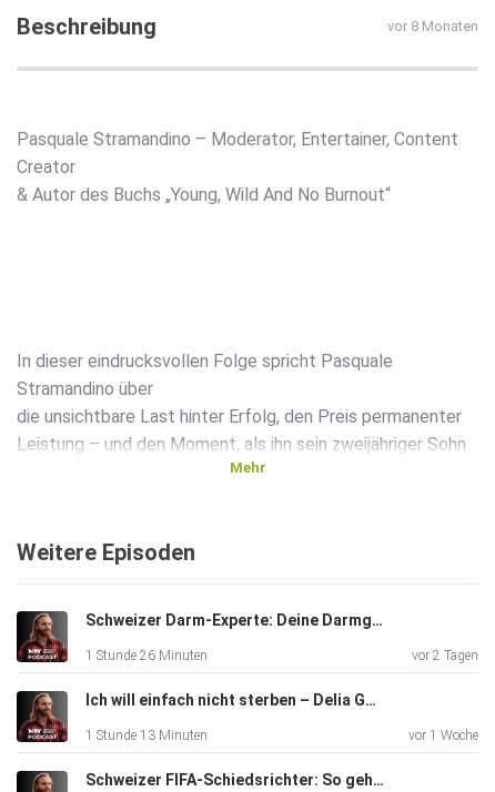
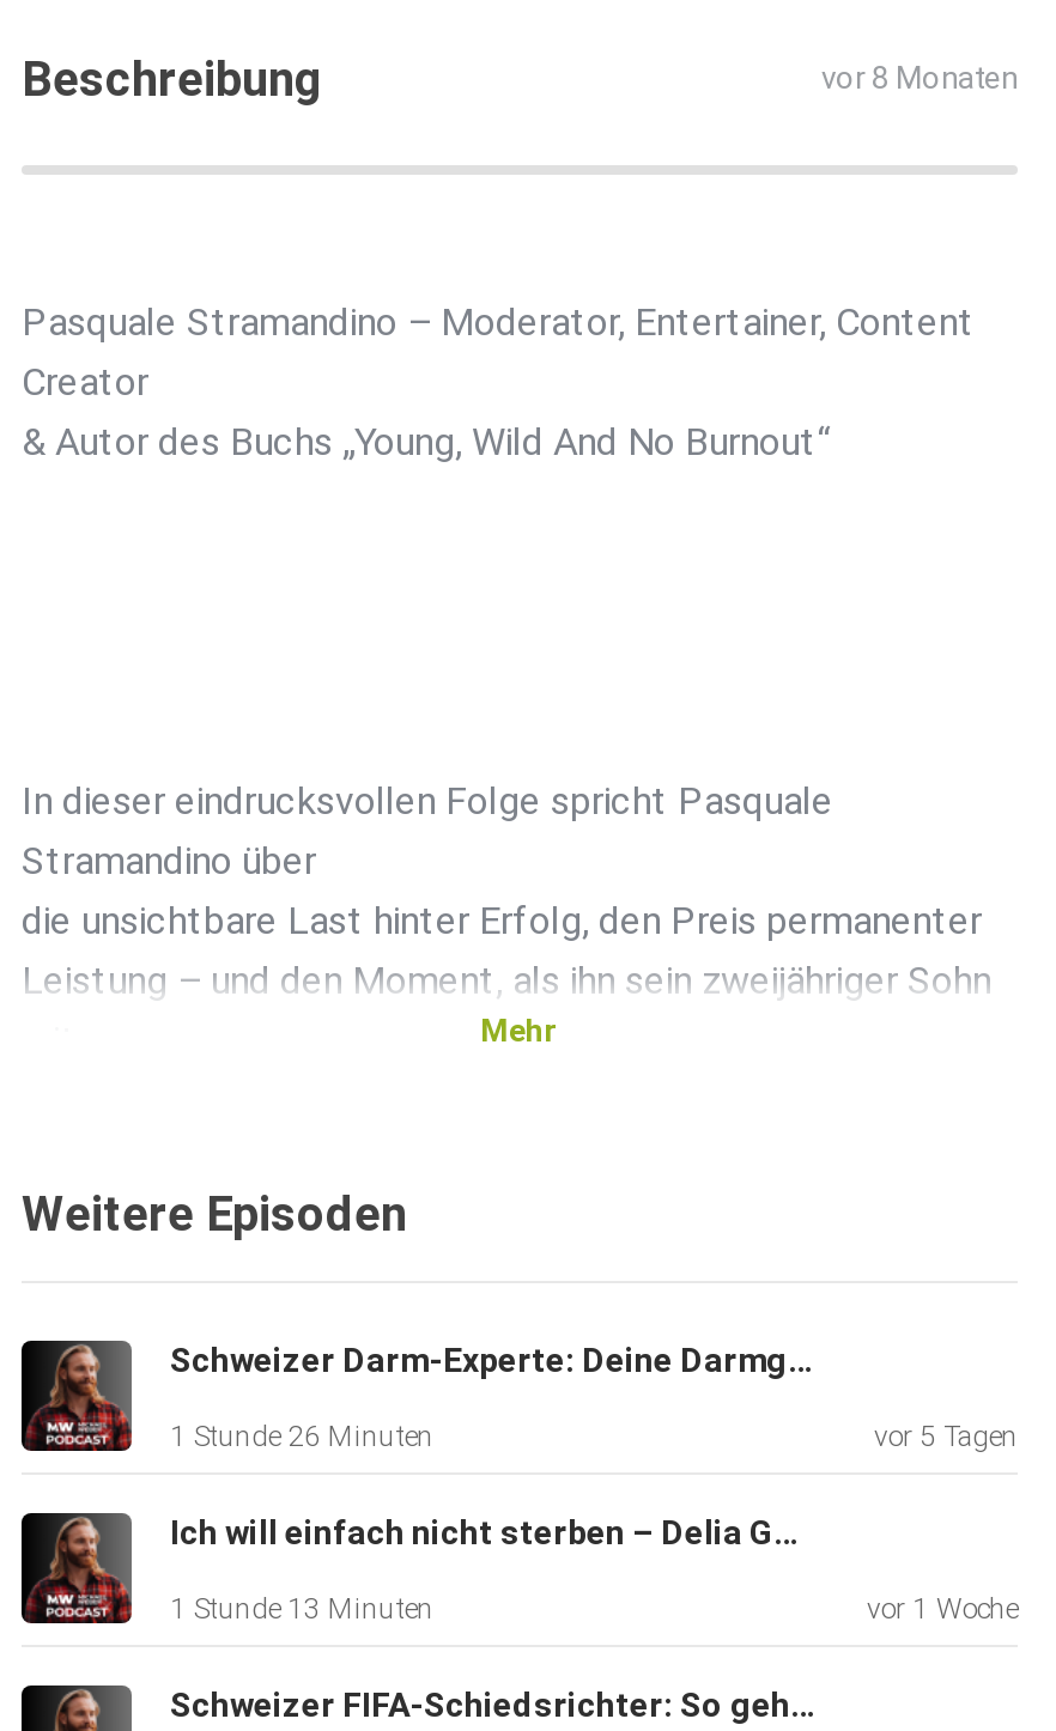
- vor 2 Tagen
+ vor 5 Tagen
